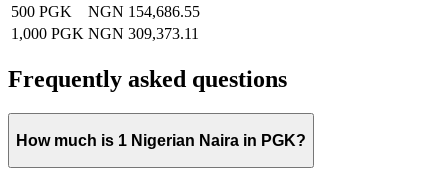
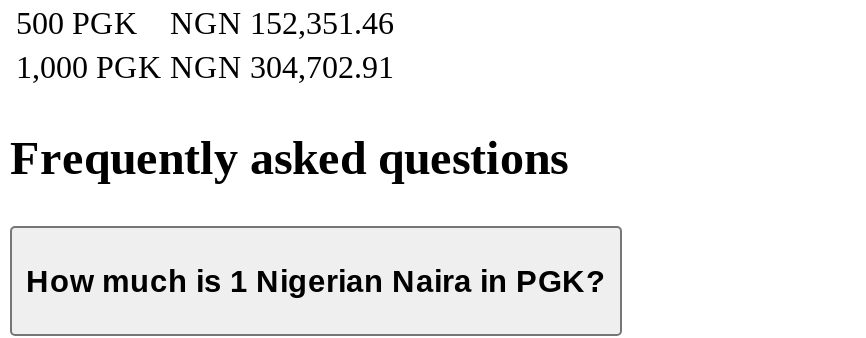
- 500 PGK NGN 154,686.55
+ 500 PGK NGN 152,351.46

- 1,000 PGK NGN 309,373.11
+ 1,000 PGK NGN 304,702.91
